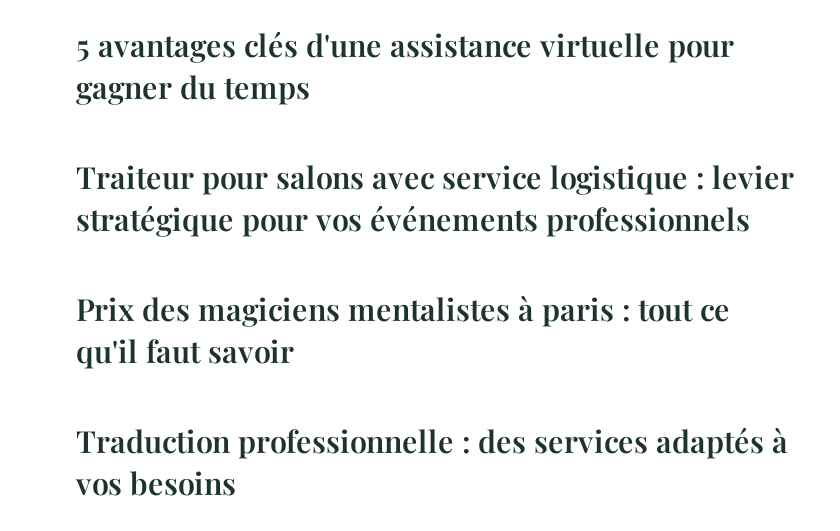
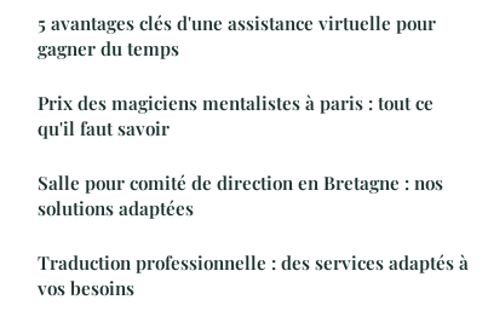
- Traiteur pour salons avec service logistique : levier
- stratégique pour vos événements professionnels

moved up: Prix des magiciens mentalistes à paris : tout ce | qu'il faut savoir

+ Salle pour comité de direction en Bretagne : nos
+ solutions adaptées
